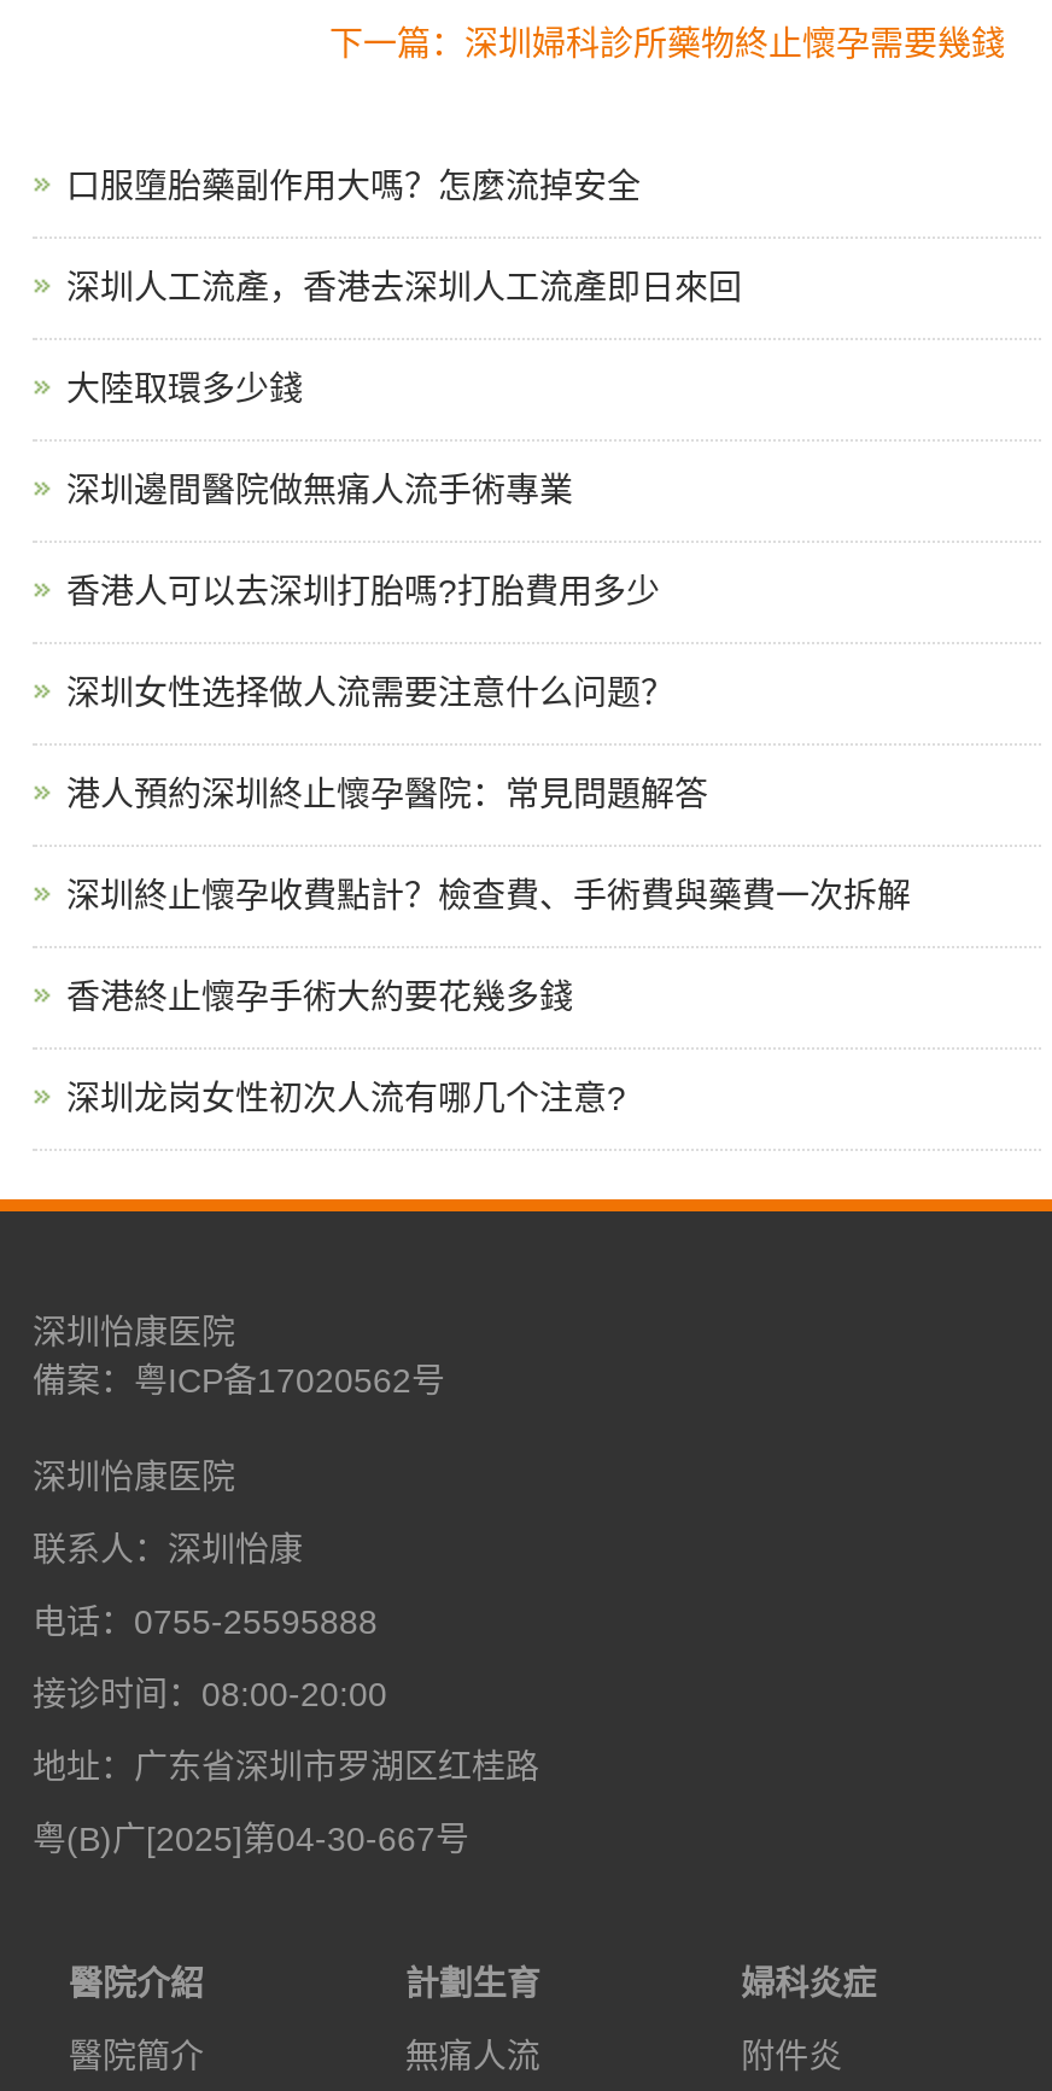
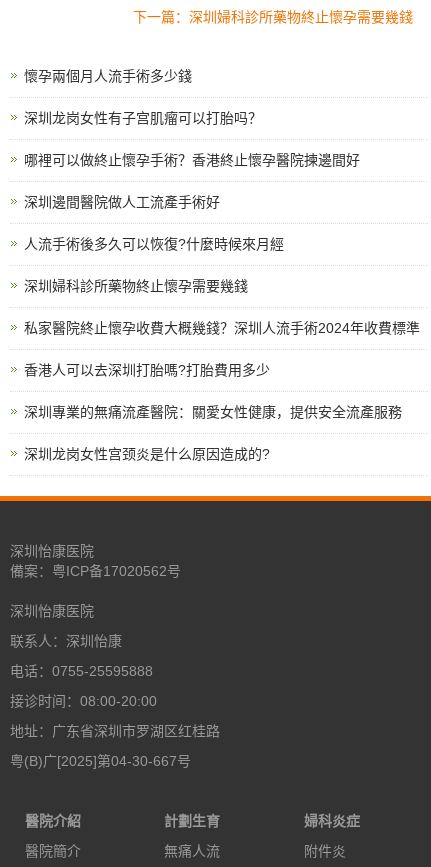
- 口服墮胎藥副作用大嗎？怎麼流掉安全
- 深圳人工流產，香港去深圳人工流產即日來回
- 大陸取環多少錢
- 深圳邊間醫院做無痛人流手術專業
+ 懷孕兩個月人流手術多少錢
+ 深圳龙岗女性有子宫肌瘤可以打胎吗？
+ 哪裡可以做終止懷孕手術？香港終止懷孕醫院揀邊間好
+ 深圳邊間醫院做人工流產手術好
+ 人流手術後多久可以恢復?什麼時候來月經
+ 深圳婦科診所藥物終止懷孕需要幾錢
+ 私家醫院終止懷孕收費大概幾錢？深圳人流手術2024年收費標準

moved down: 香港人可以去深圳打胎嗎?打胎費用多少

- 深圳女性选择做人流需要注意什么问题？
- 港人預約深圳終止懷孕醫院：常見問題解答
- 深圳終止懷孕收費點計？檢查費、手術費與藥費一次拆解
- 香港終止懷孕手術大約要花幾多錢
- 深圳龙岗女性初次人流有哪几个注意?
+ 深圳專業的無痛流產醫院：關愛女性健康，提供安全流產服務
+ 深圳龙岗女性宫颈炎是什么原因造成的?
